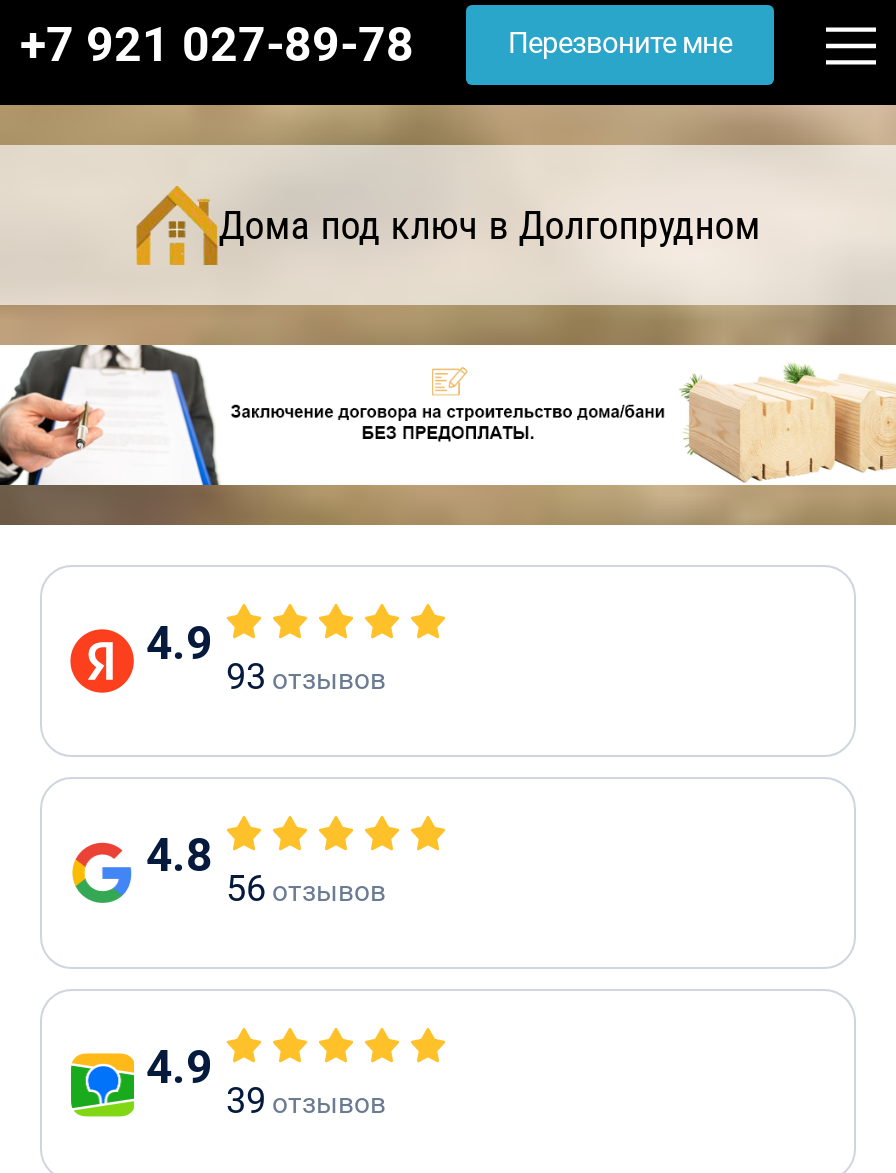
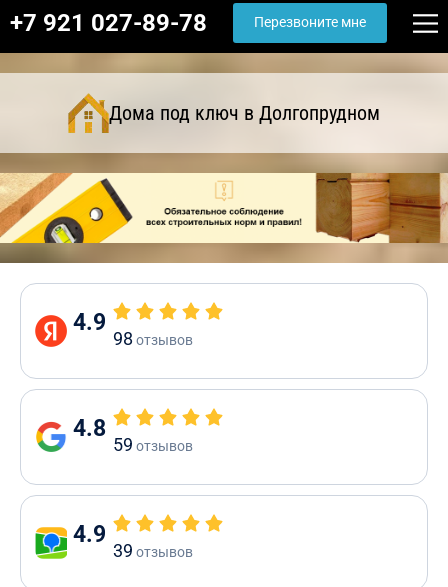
- [image]
+ [image]

- 93 отзывов
+ 98 отзывов

- 56 отзывов
+ 59 отзывов
